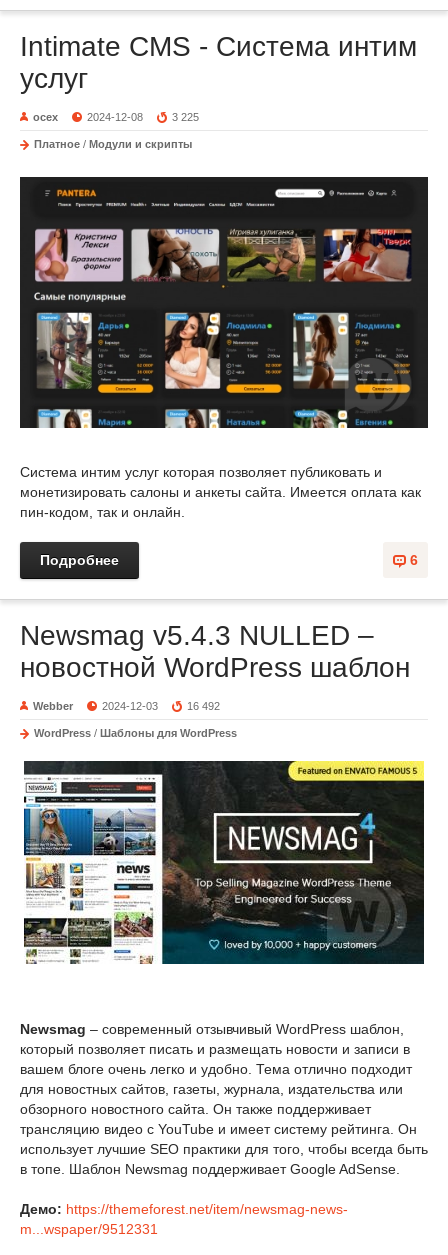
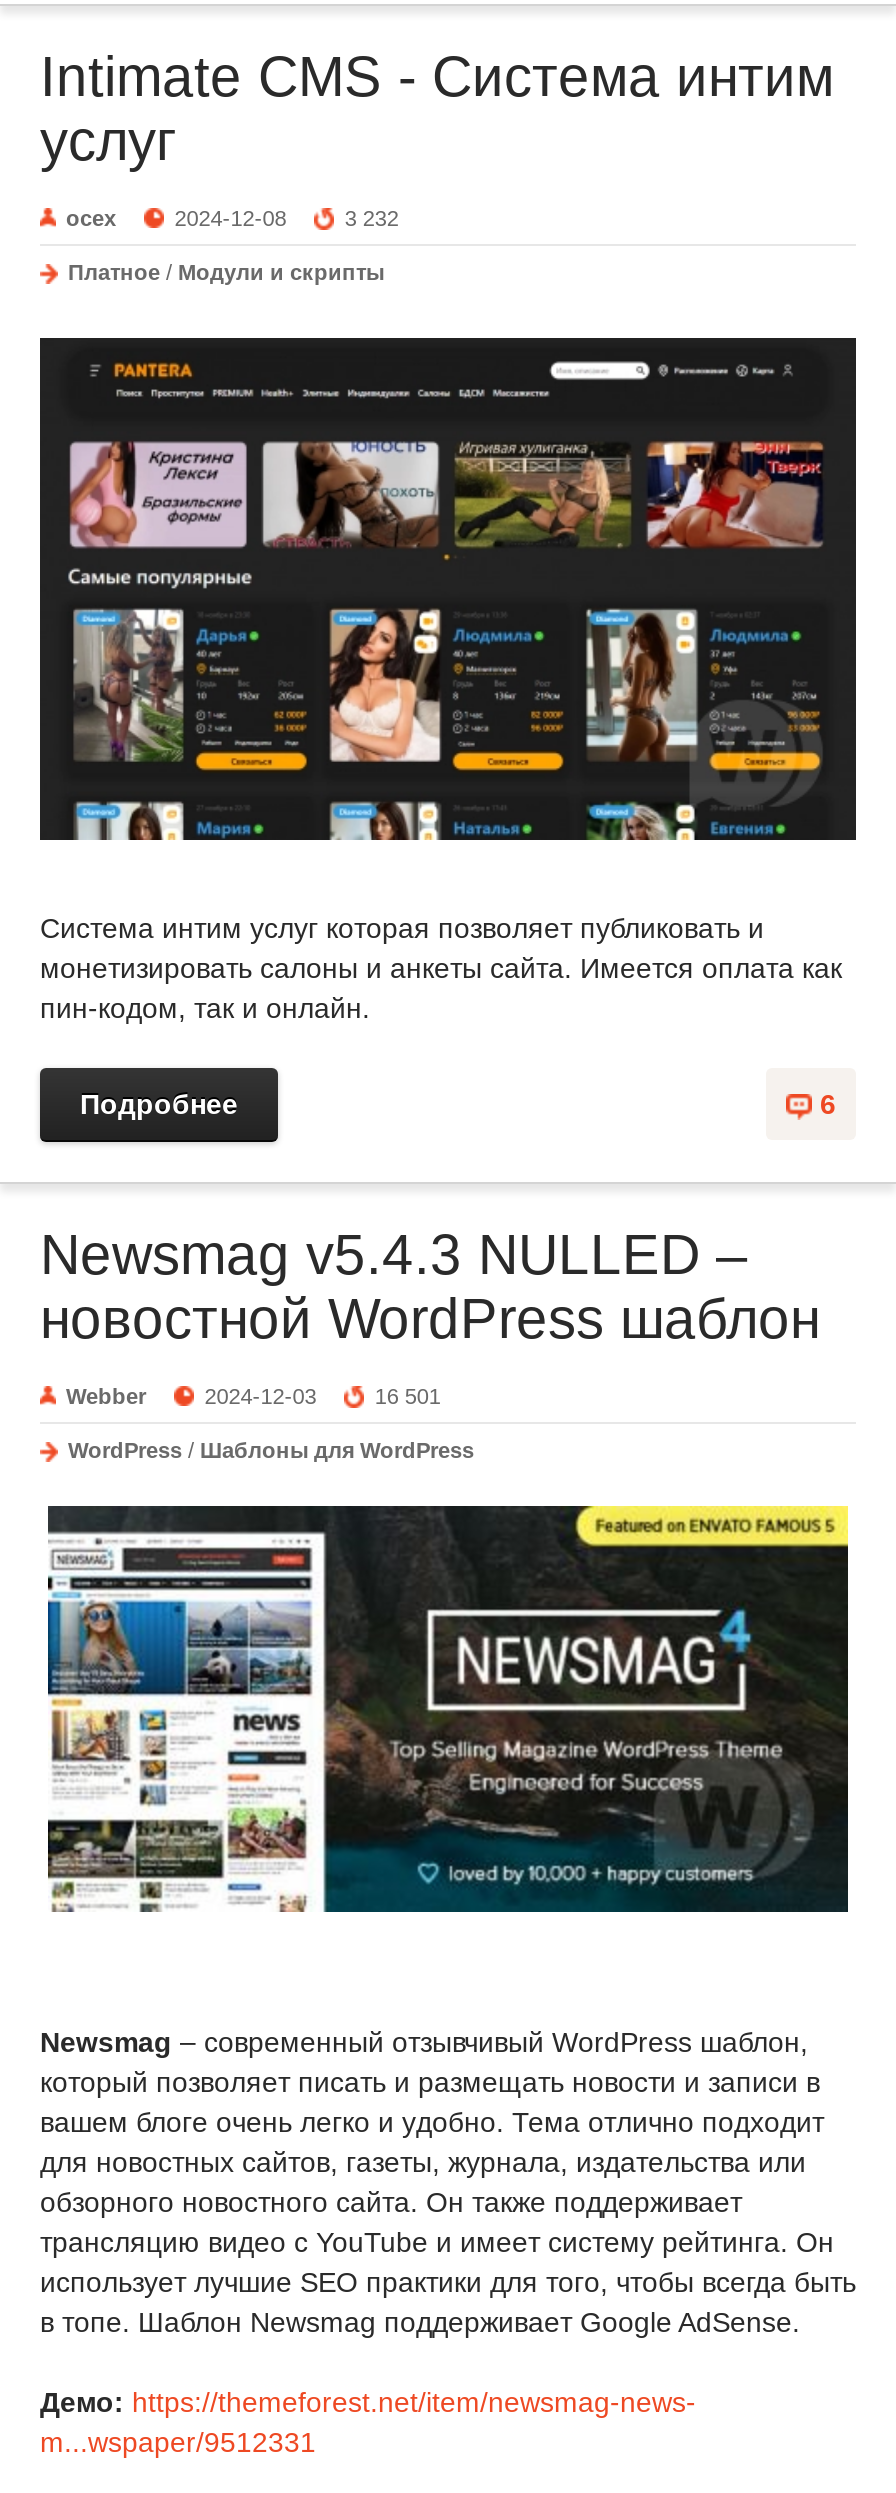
- 3 225
+ 3 232

- 16 492
+ 16 501
